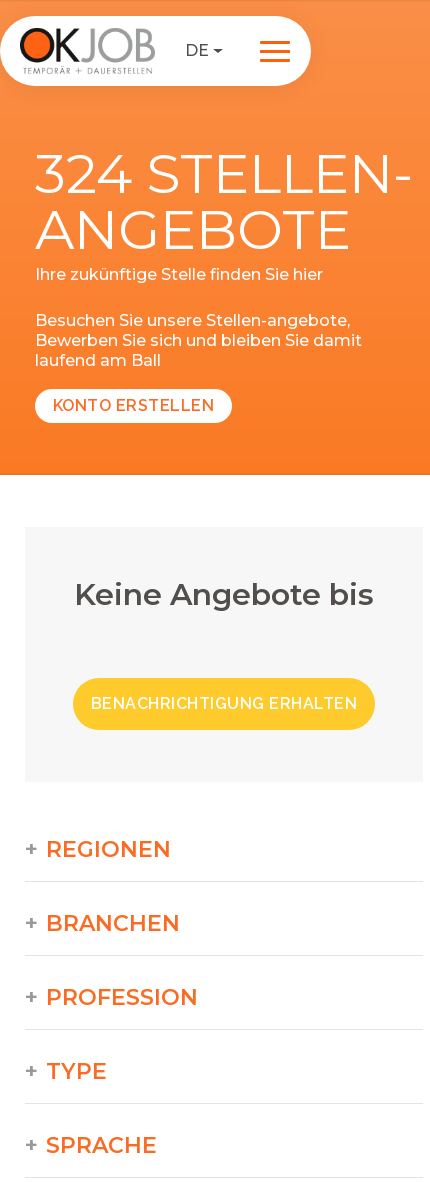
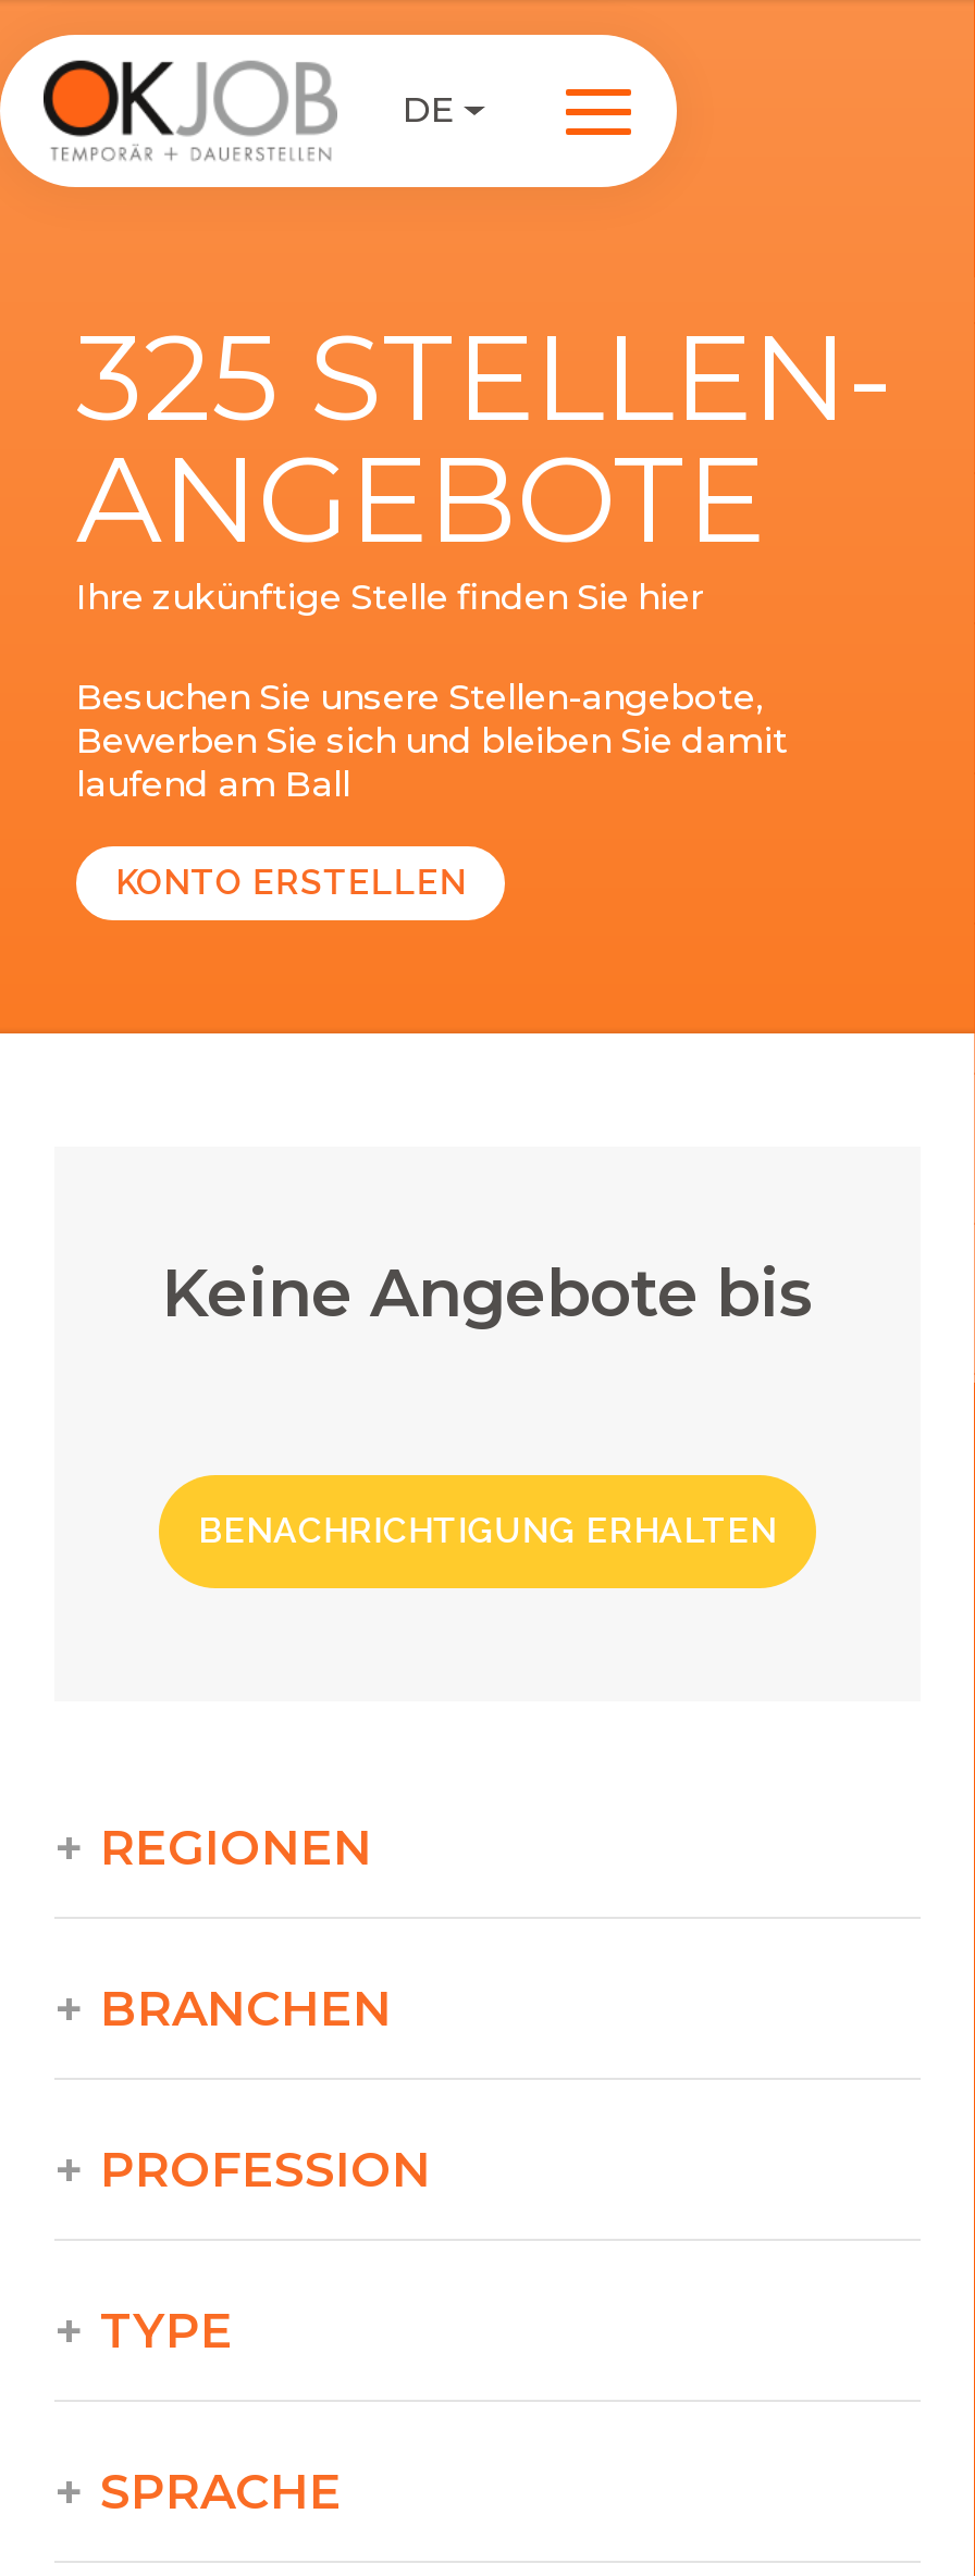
- 324 STELLEN-
+ 325 STELLEN-
